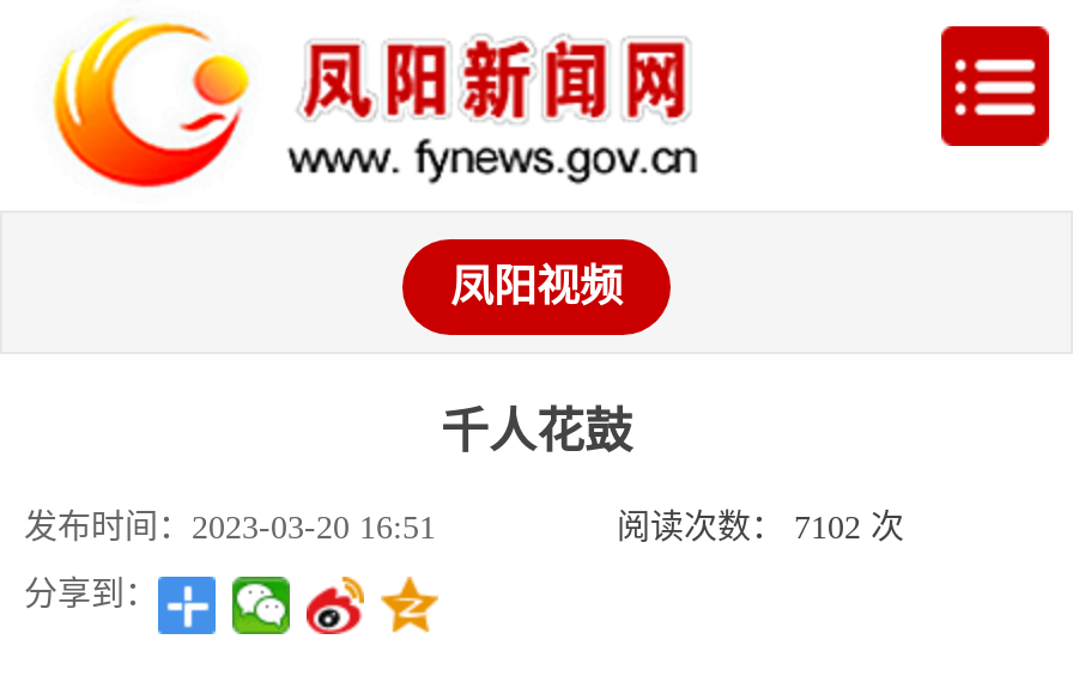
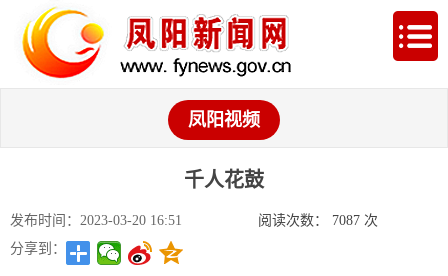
- 阅读次数：7102次
+ 阅读次数：7087次
